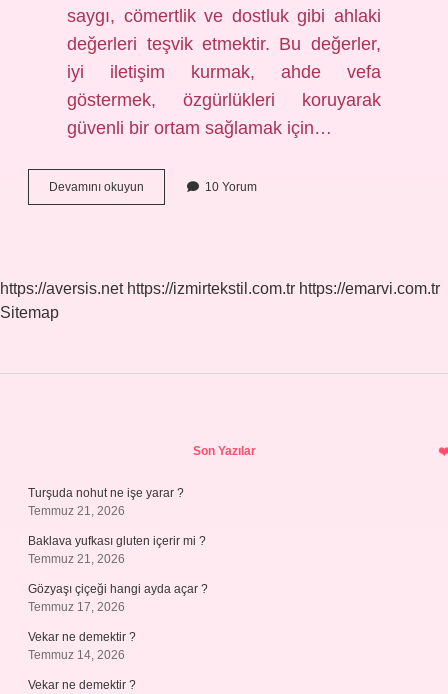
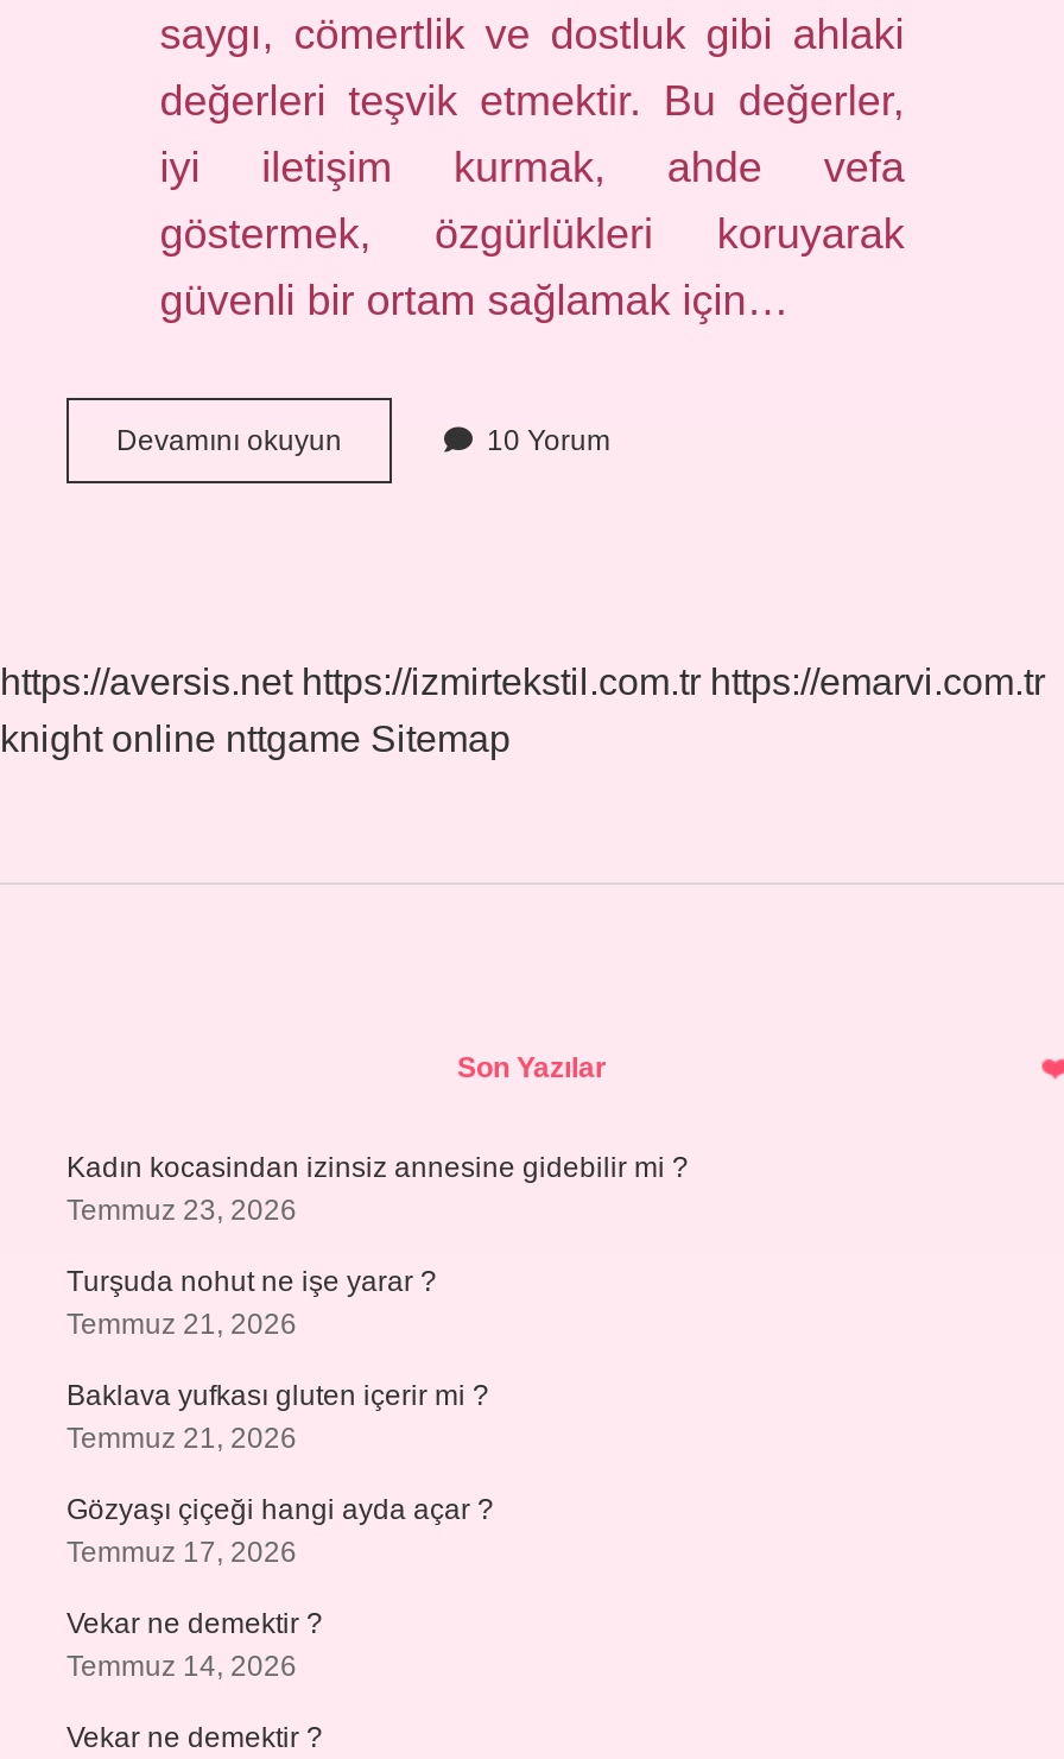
- Sitemap
+ knight online nttgame Sitemap

+ Kadın kocasindan izinsiz annesine gidebilir mi ?
+ Temmuz 23, 2026
